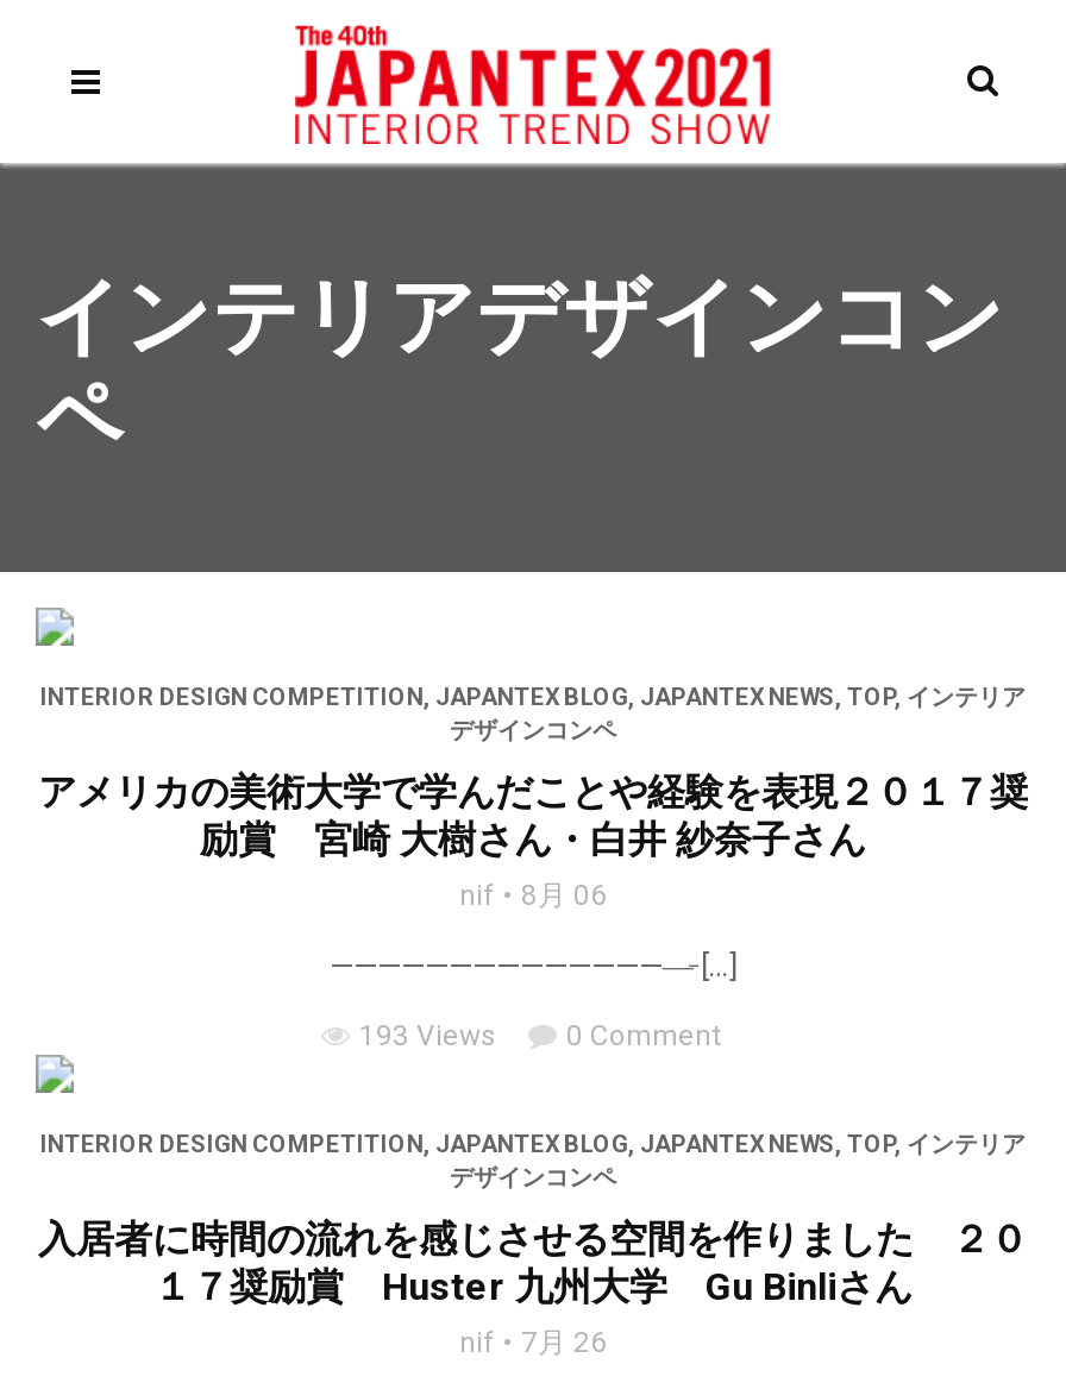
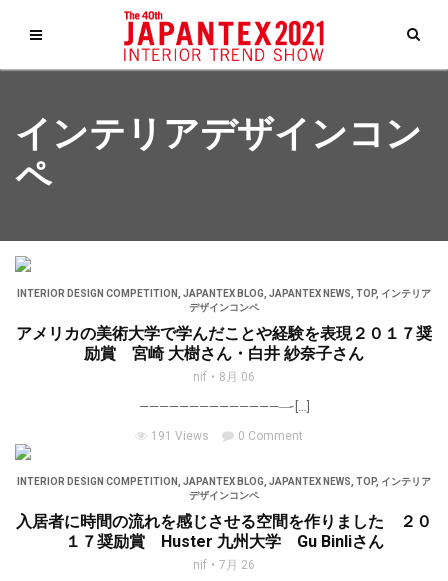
- 193 Views
+ 191 Views
